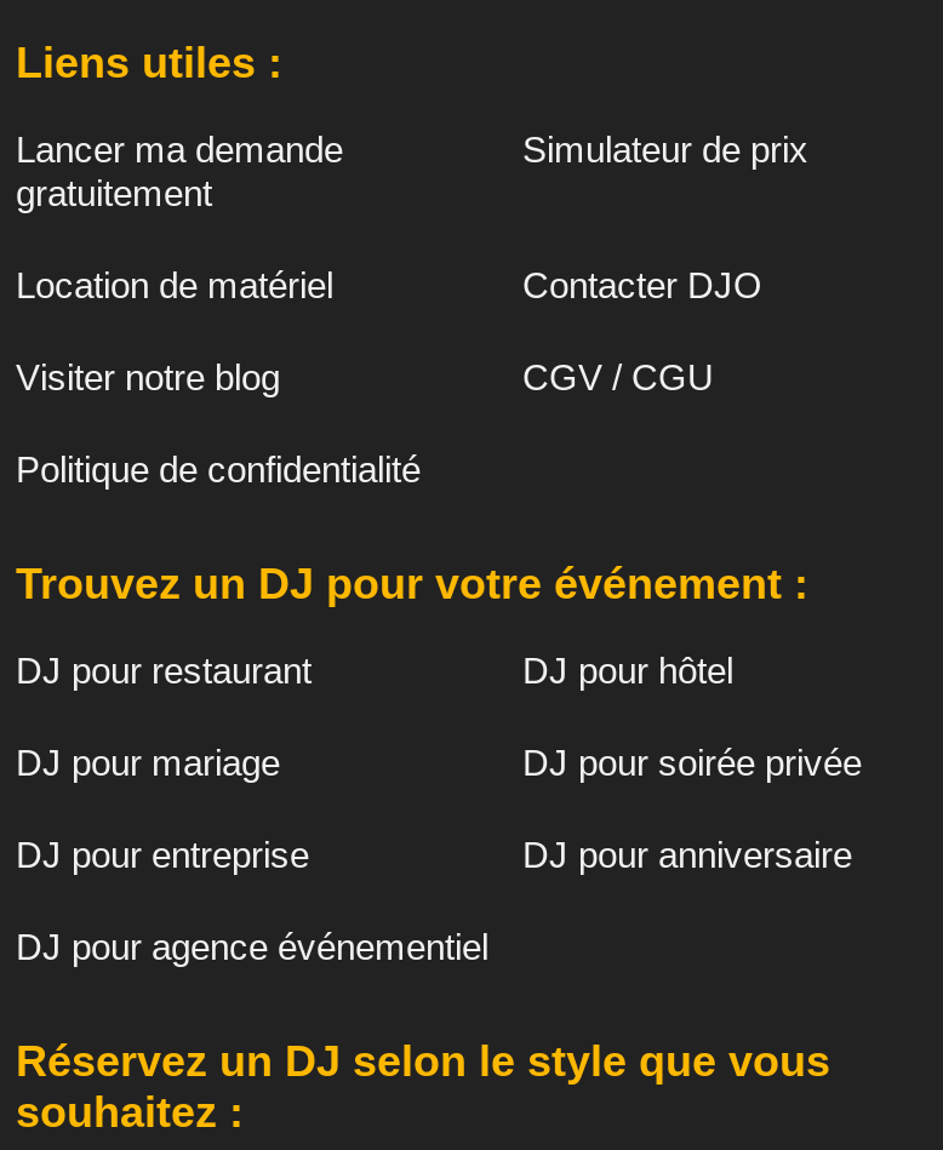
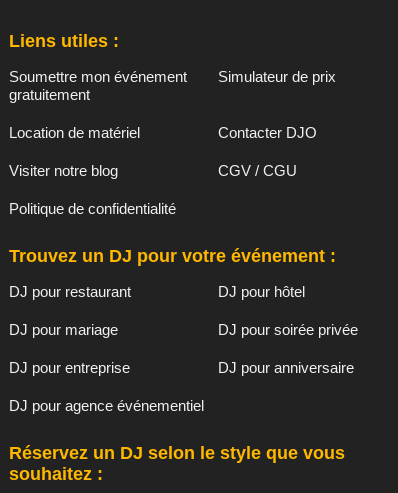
- Lancer ma demande
+ Soumettre mon événement
